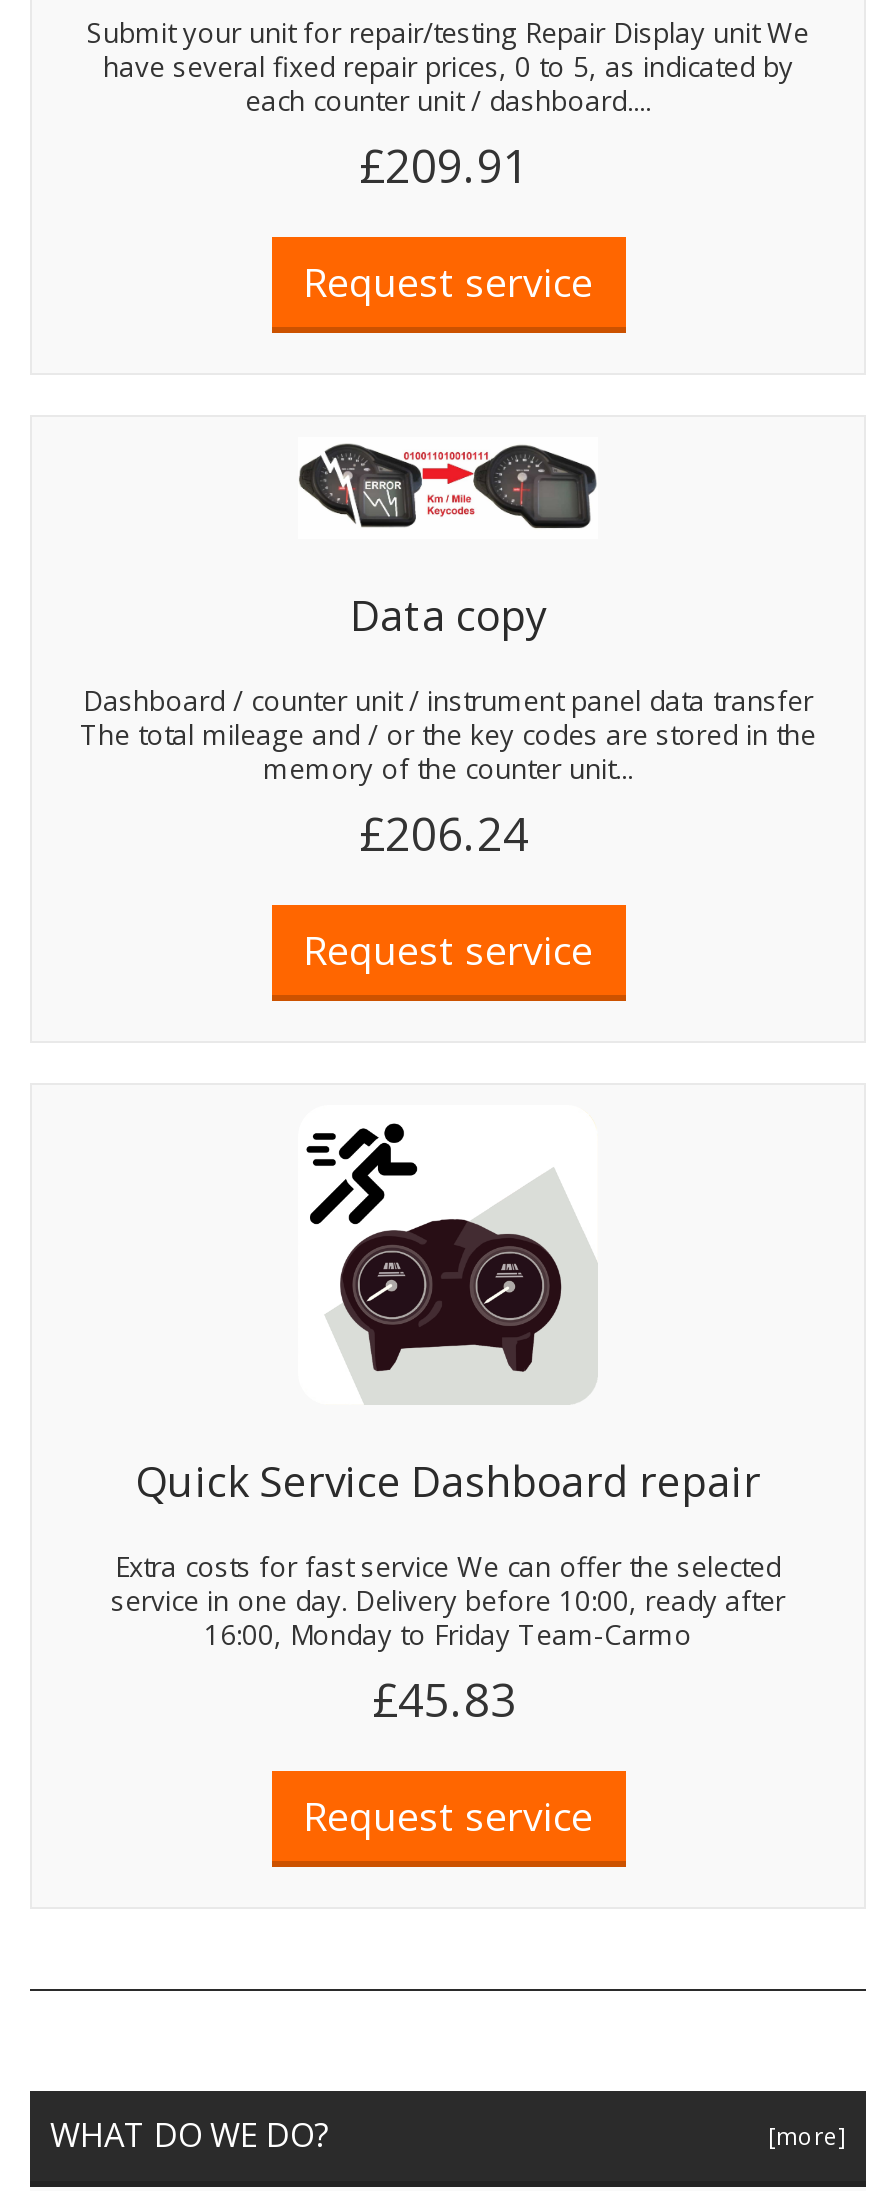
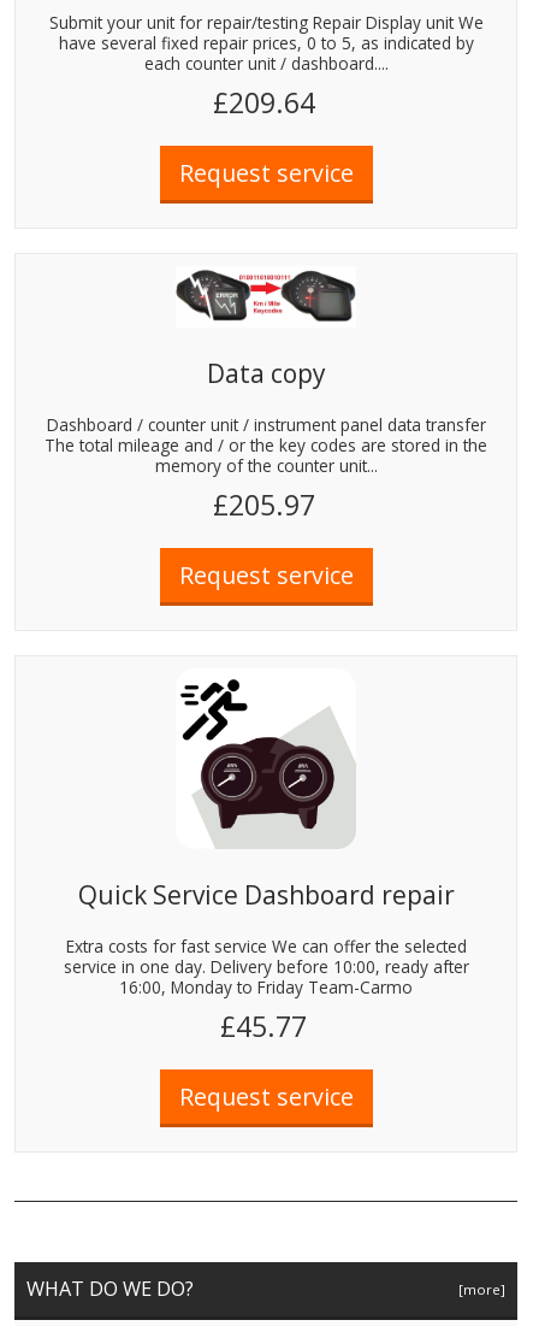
- £209.91
+ £209.64

- £206.24
+ £205.97

- £45.83
+ £45.77
